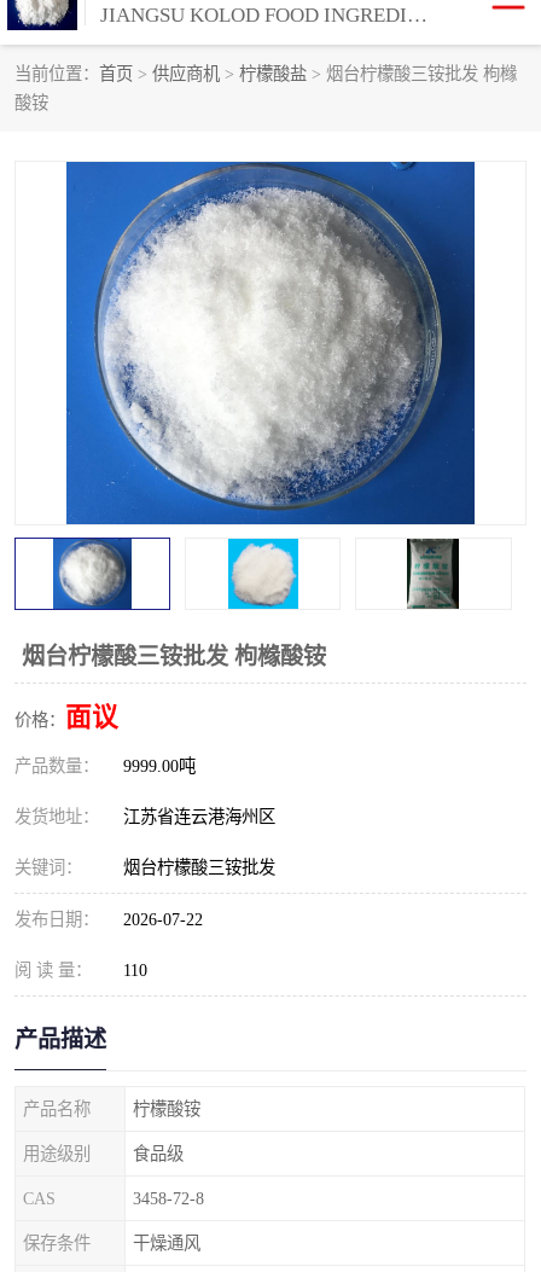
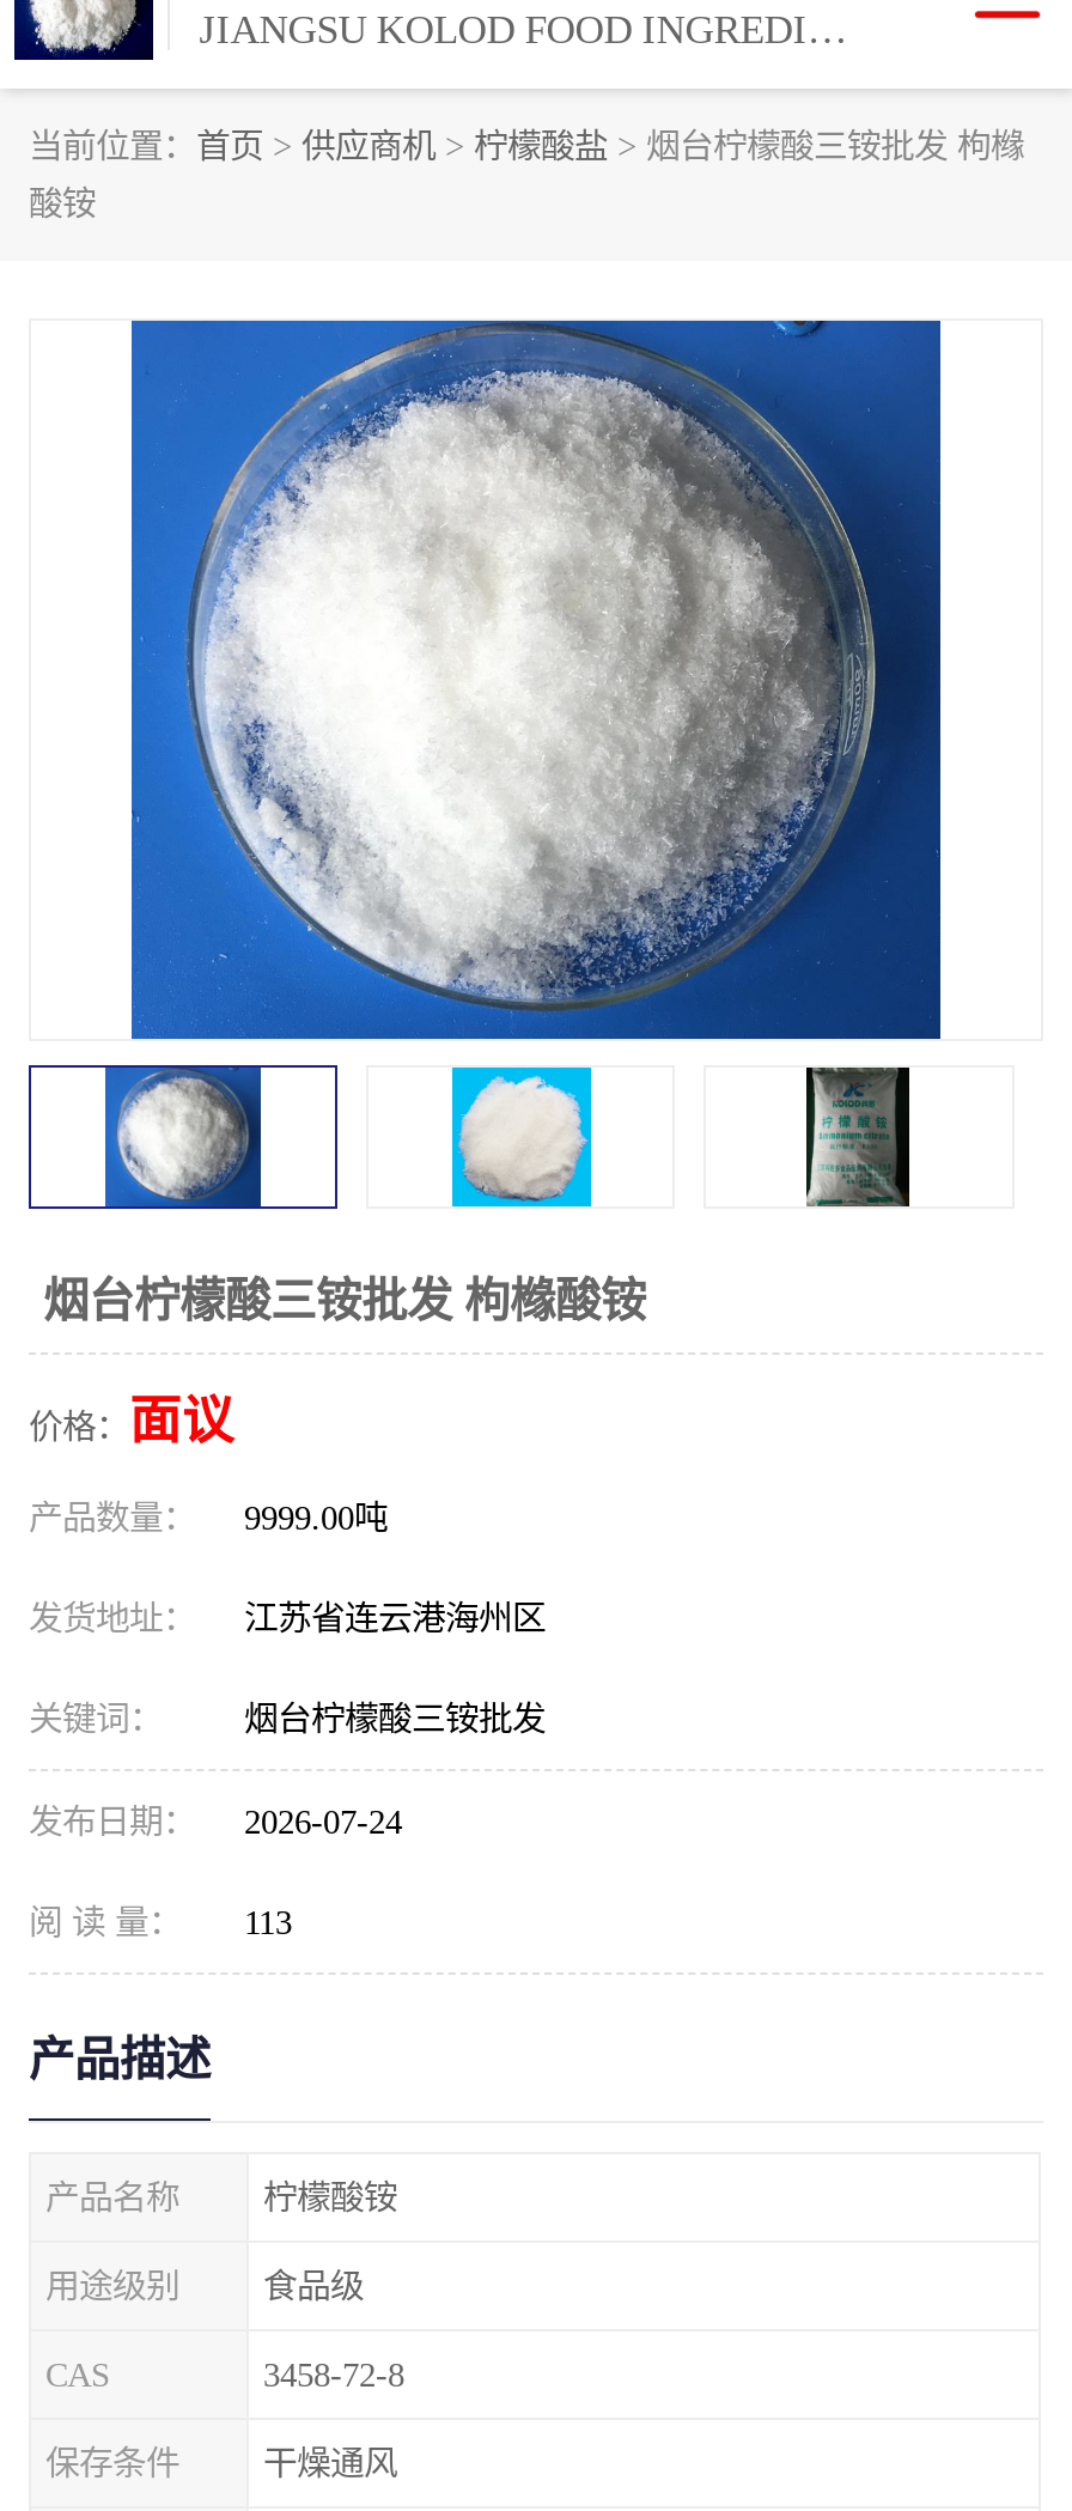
- 发布日期： 2026-07-22
+ 发布日期： 2026-07-24

- 阅 读 量： 110
+ 阅 读 量： 113
